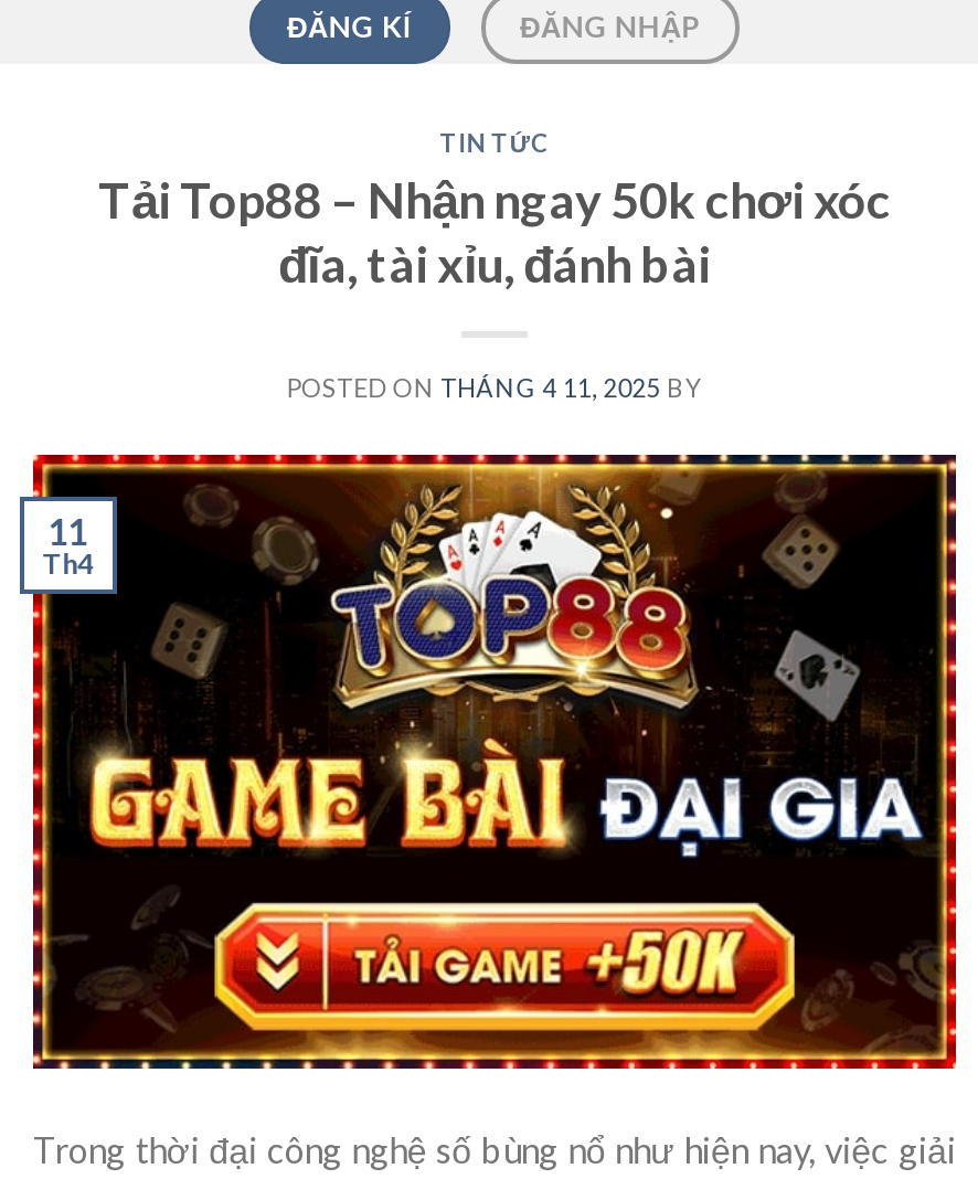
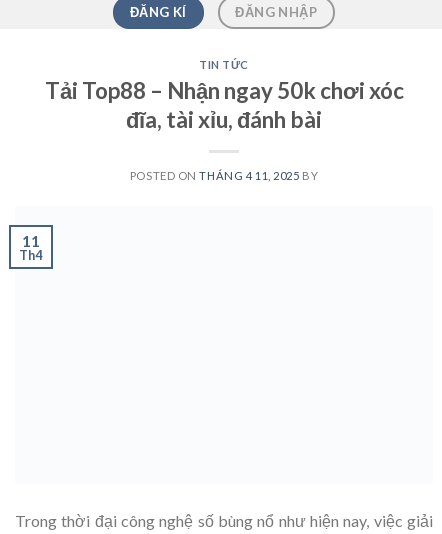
- [image]
